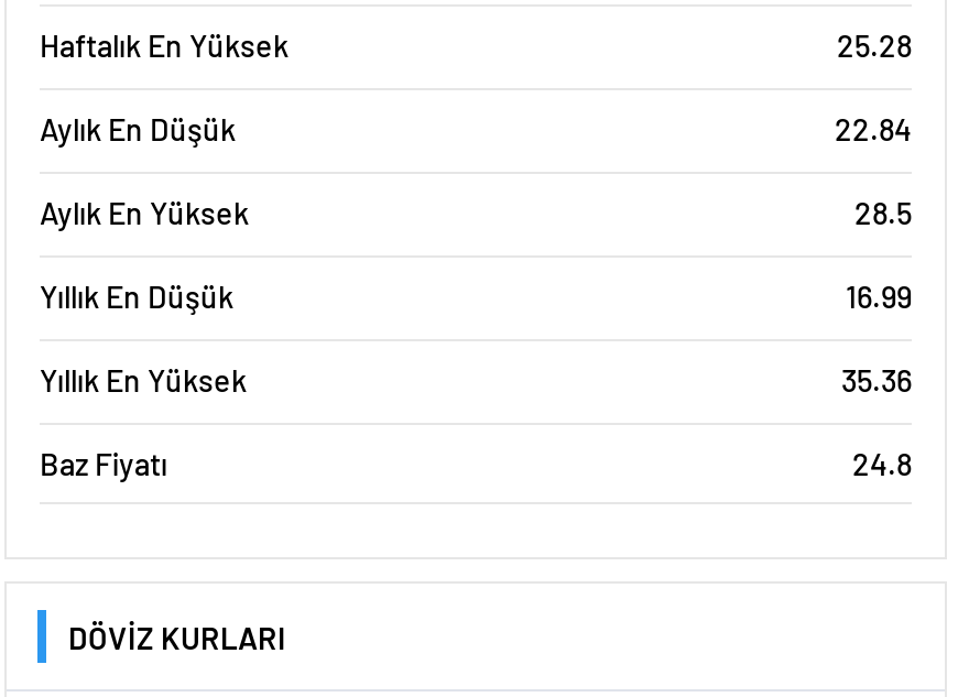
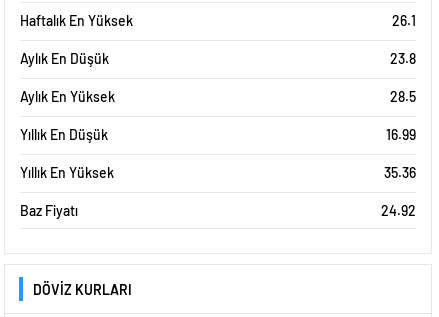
- 25.28
+ 26.1

- 22.84
+ 23.8

- 24.8
+ 24.92
